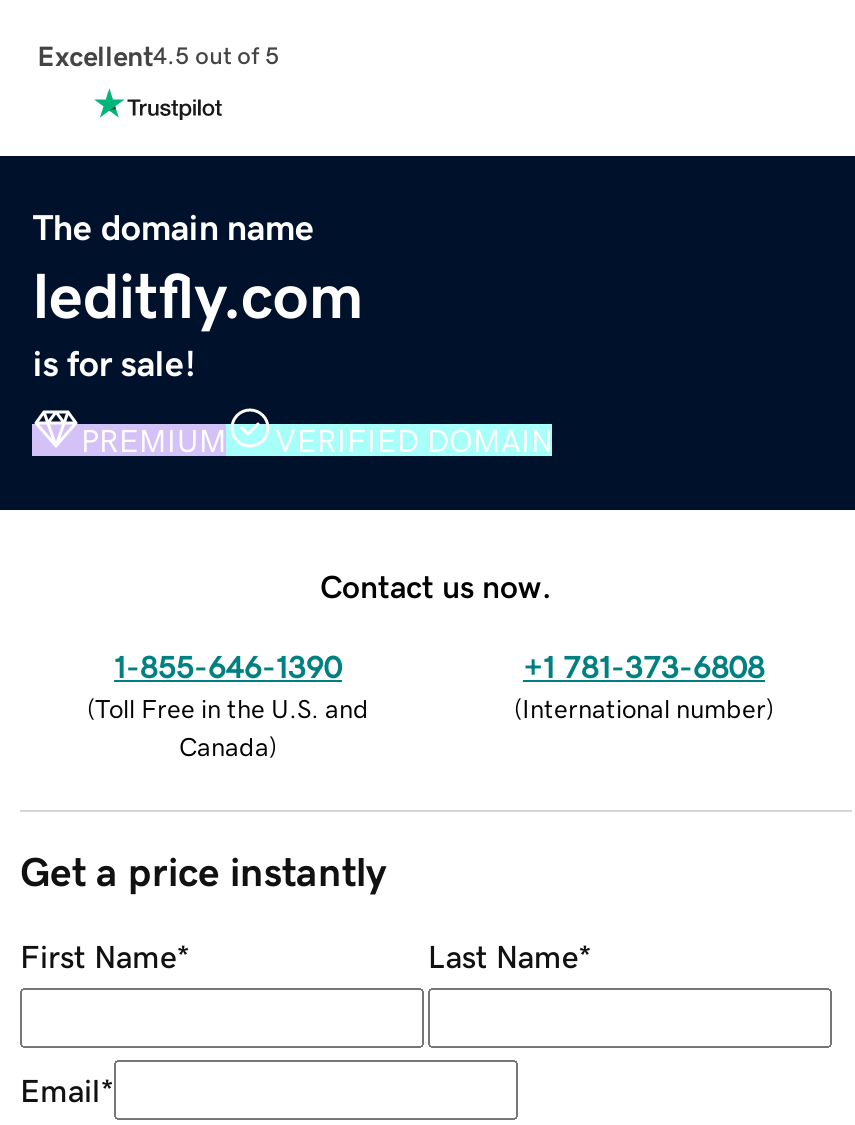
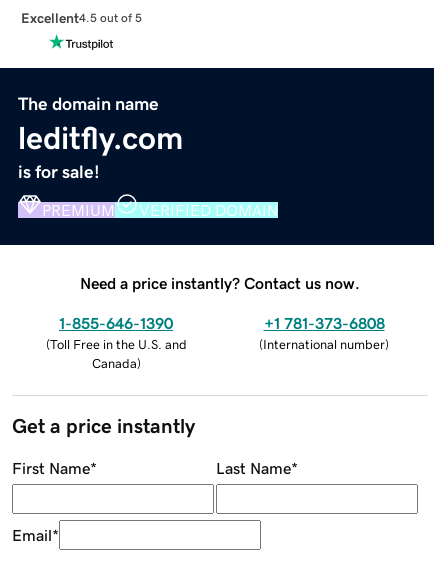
- Contact us now.
+ Need a price instantly? Contact us now.
